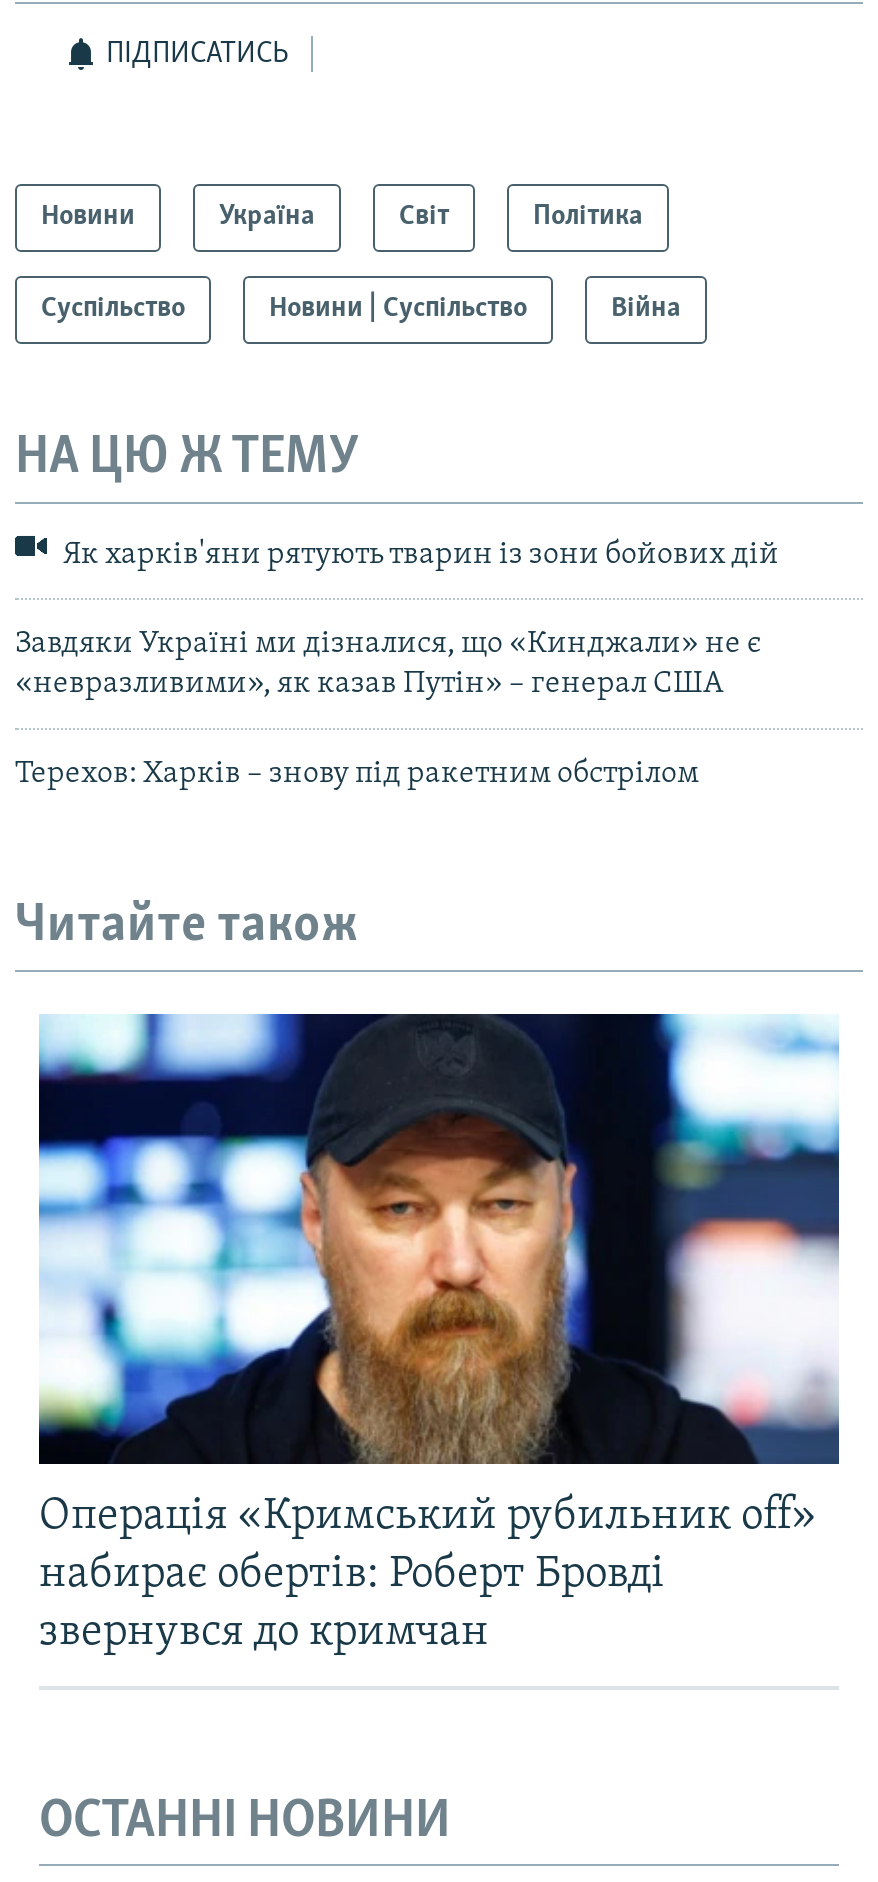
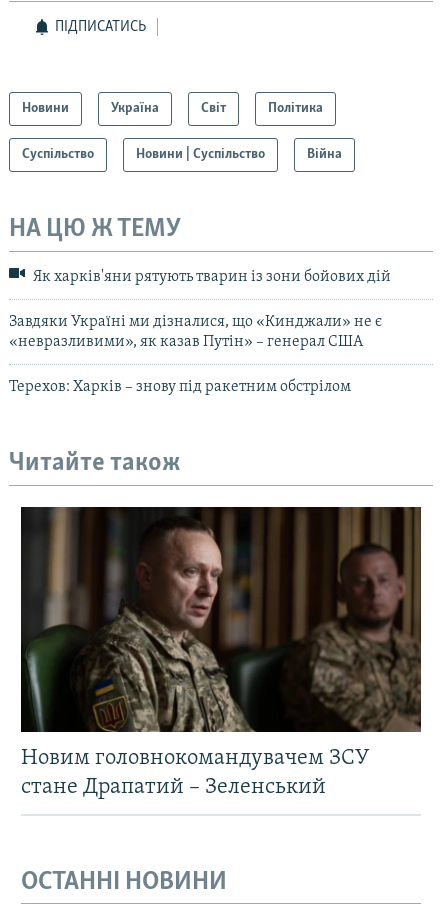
- [image]
- Операція «Кримський рубильник off»
- набирає обертів: Роберт Бровді
- звернувся до кримчан
+ [image]
+ Новим головнокомандувачем ЗСУ
+ стане Драпатий – Зеленський
